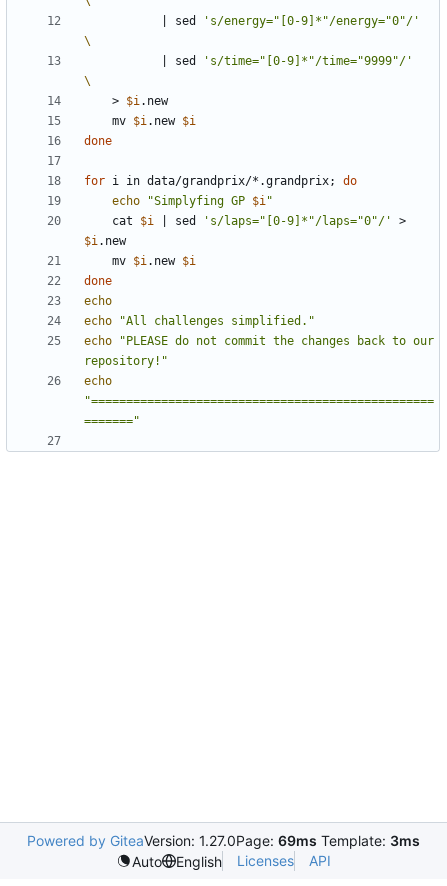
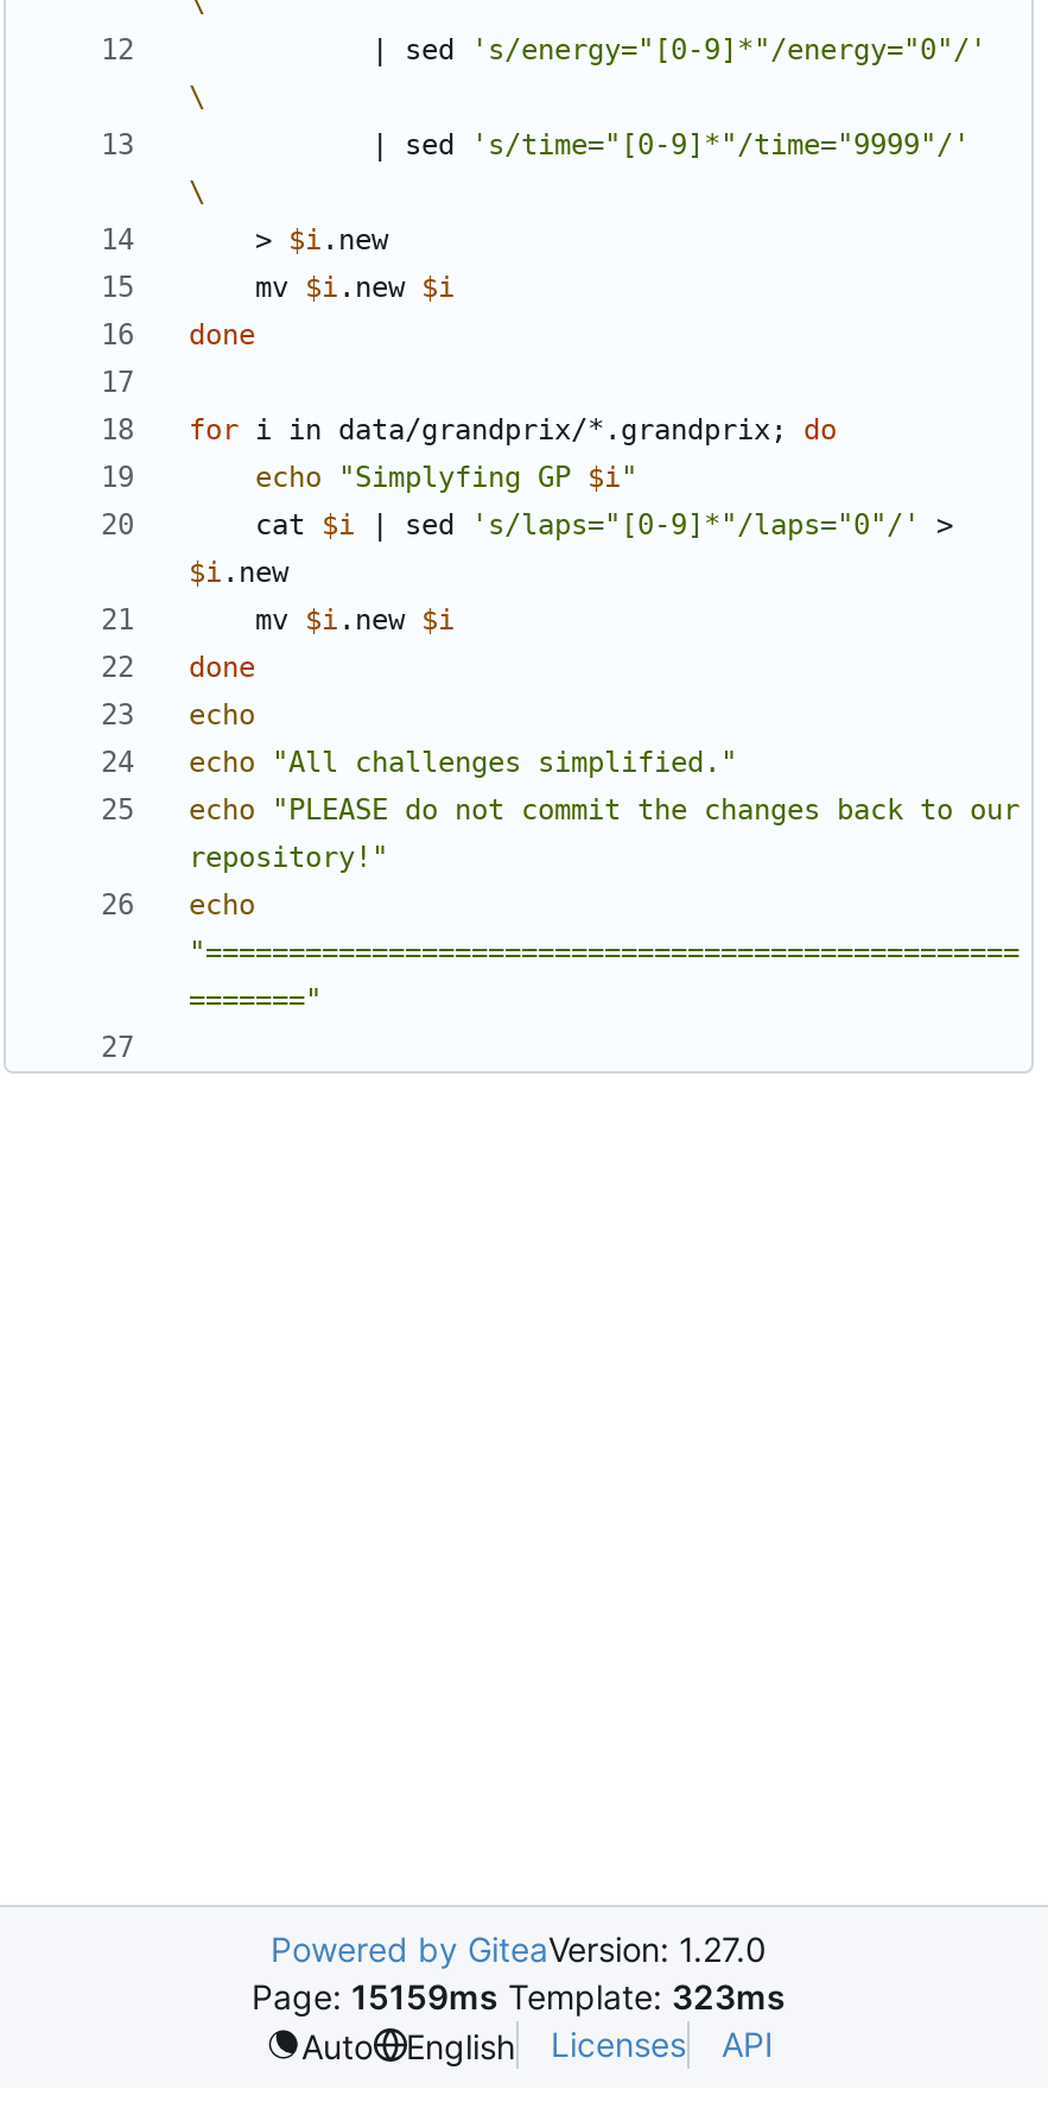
- Powered by GiteaVersion: 1.27.0Page: 69ms Template: 3ms
+ Powered by GiteaVersion: 1.27.0
+ Page: 15159ms Template: 323ms
